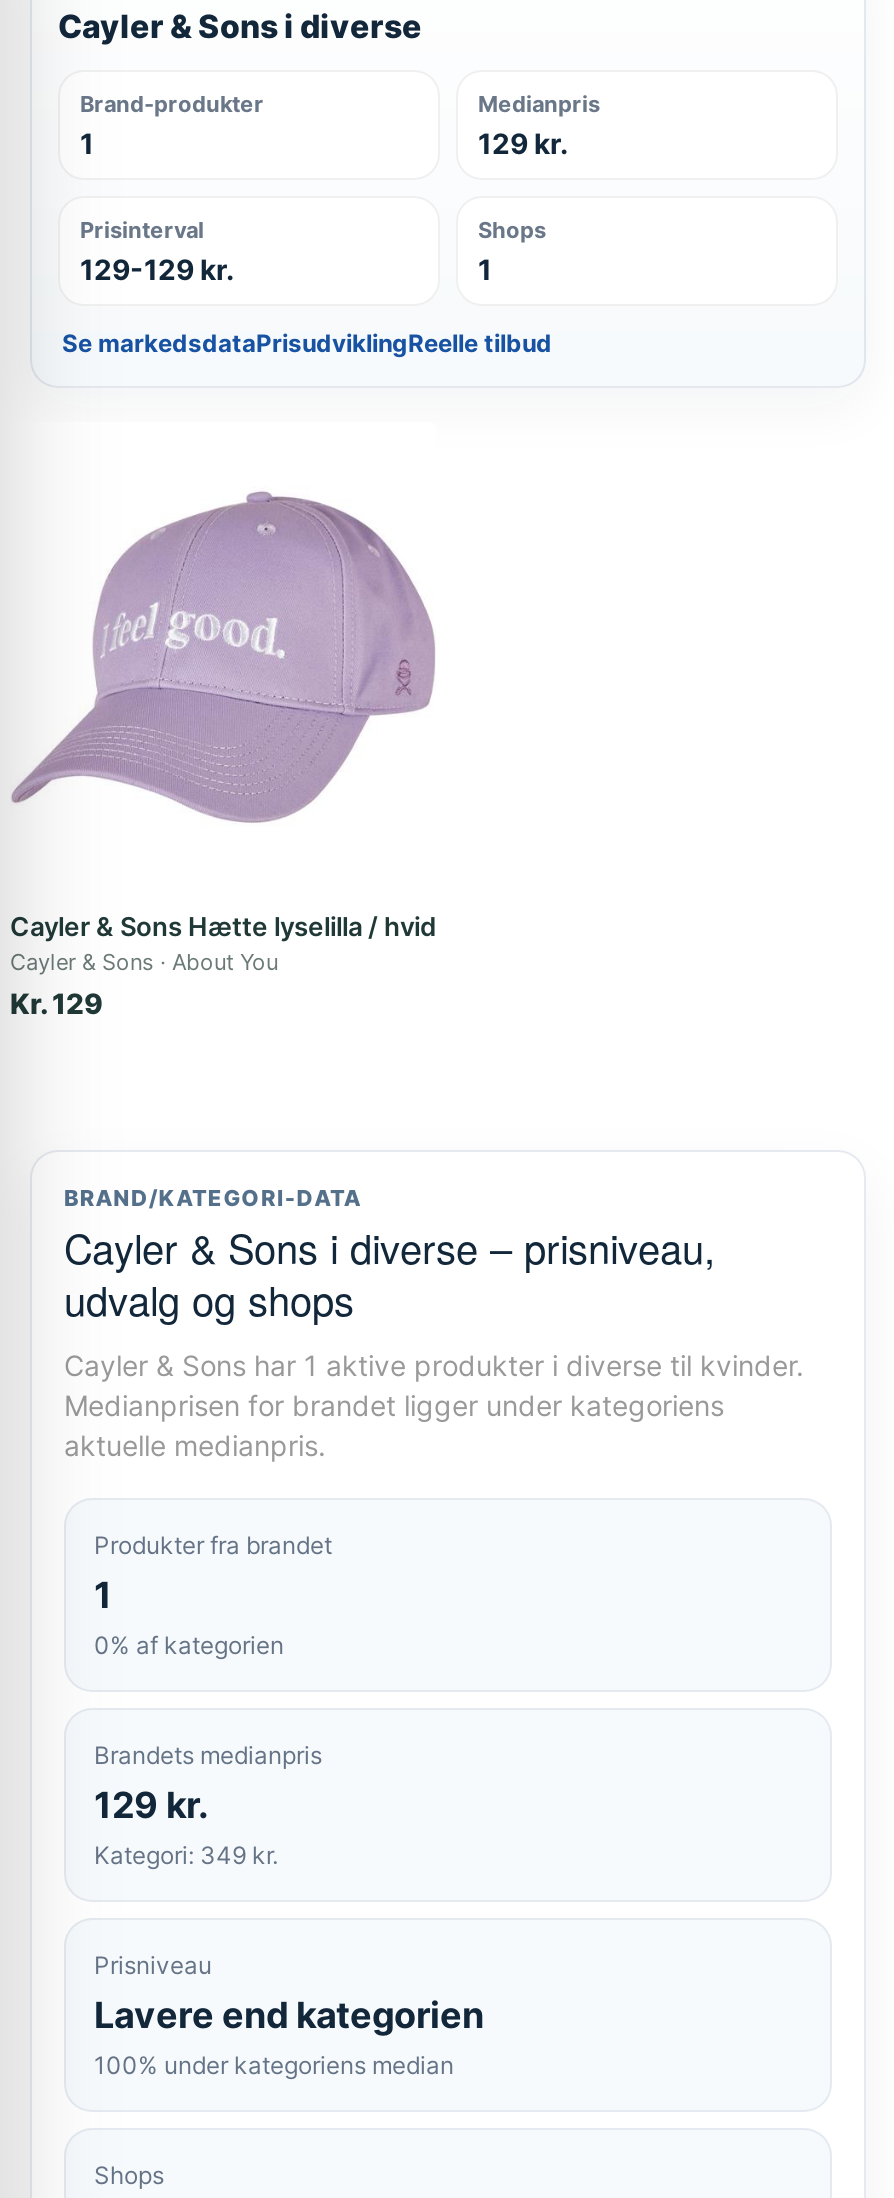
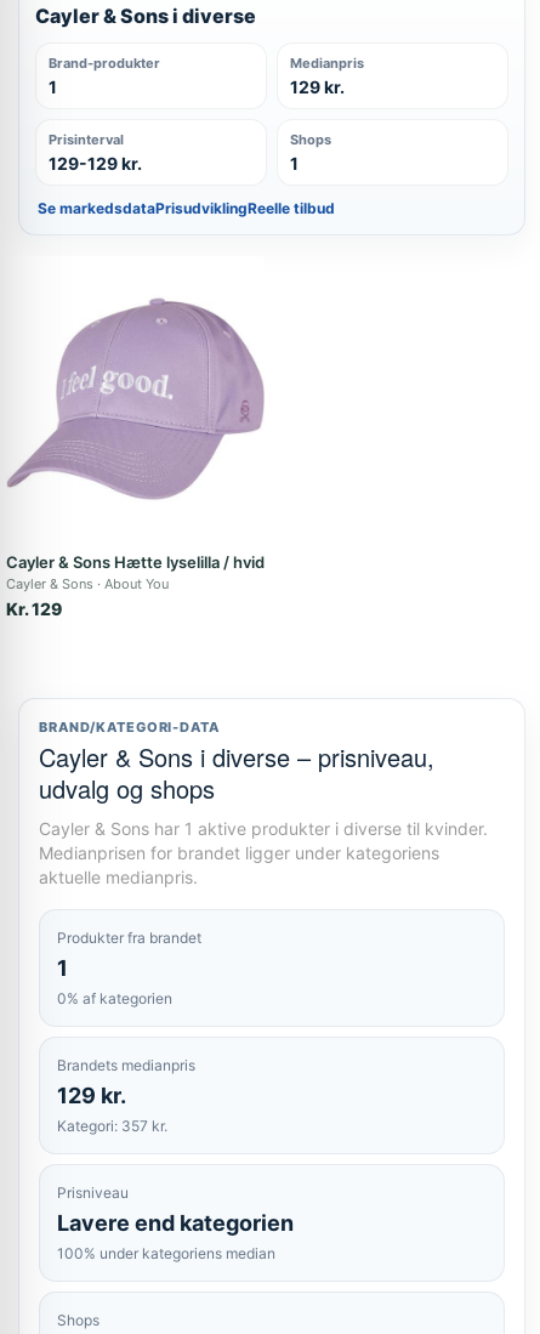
- Kategori: 349 kr.
+ Kategori: 357 kr.
